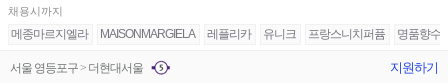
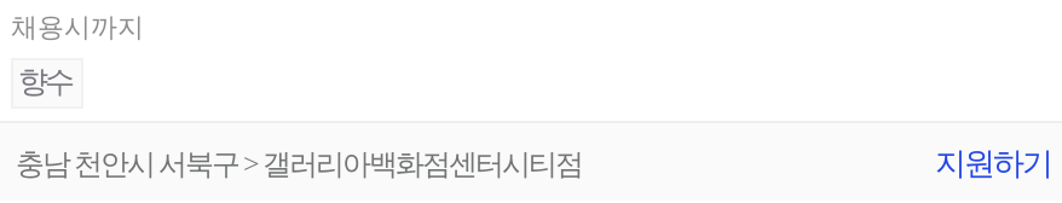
- 메종마르지엘라
- MAISONMARGIELA
- 레플리카
- 유니크
- 프랑스니치퍼퓸
- 명품향수
+ 향수

- 서울 영등포구 > 더현대서울
+ 충남 천안시 서북구 > 갤러리아백화점센터시티점
